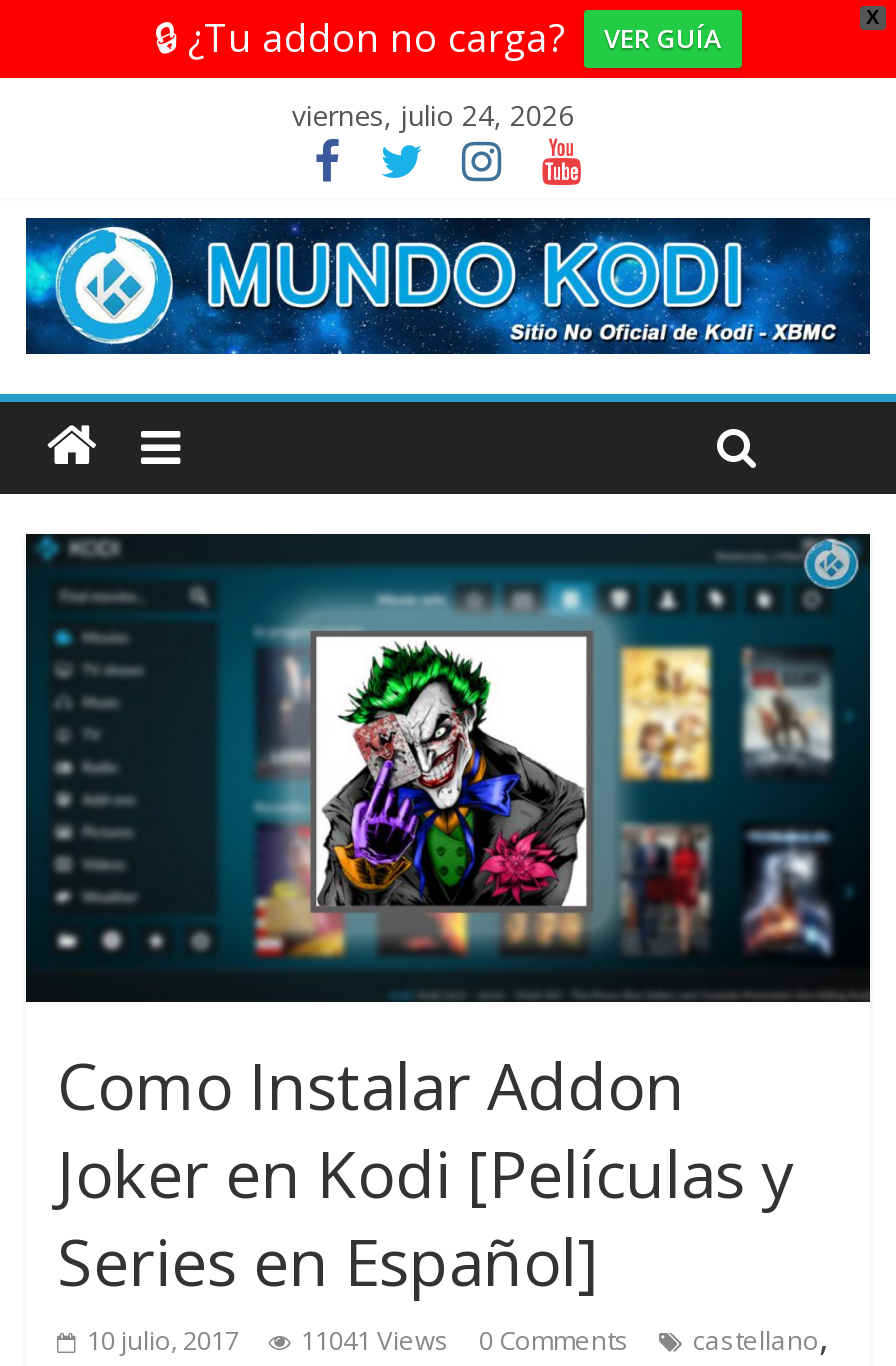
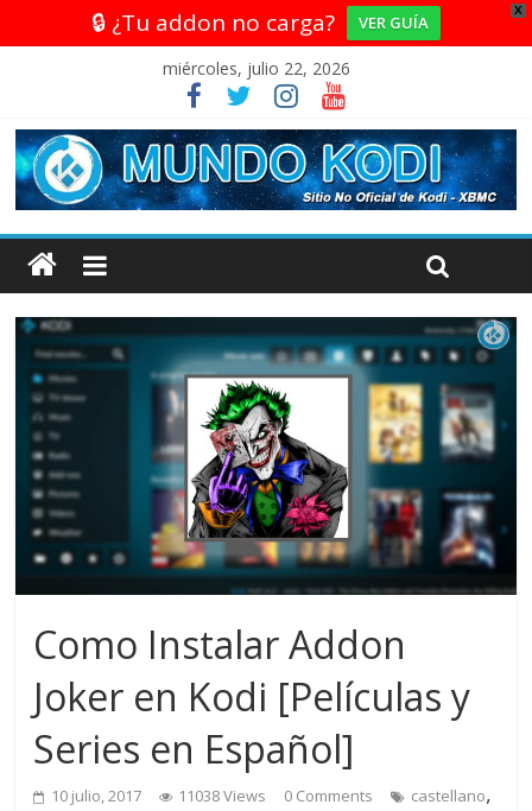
- viernes, julio 24, 2026
+ miércoles, julio 22, 2026

- 10 julio, 2017 11041 Views 0 Comments castellano,
+ 10 julio, 2017 11038 Views 0 Comments castellano,
